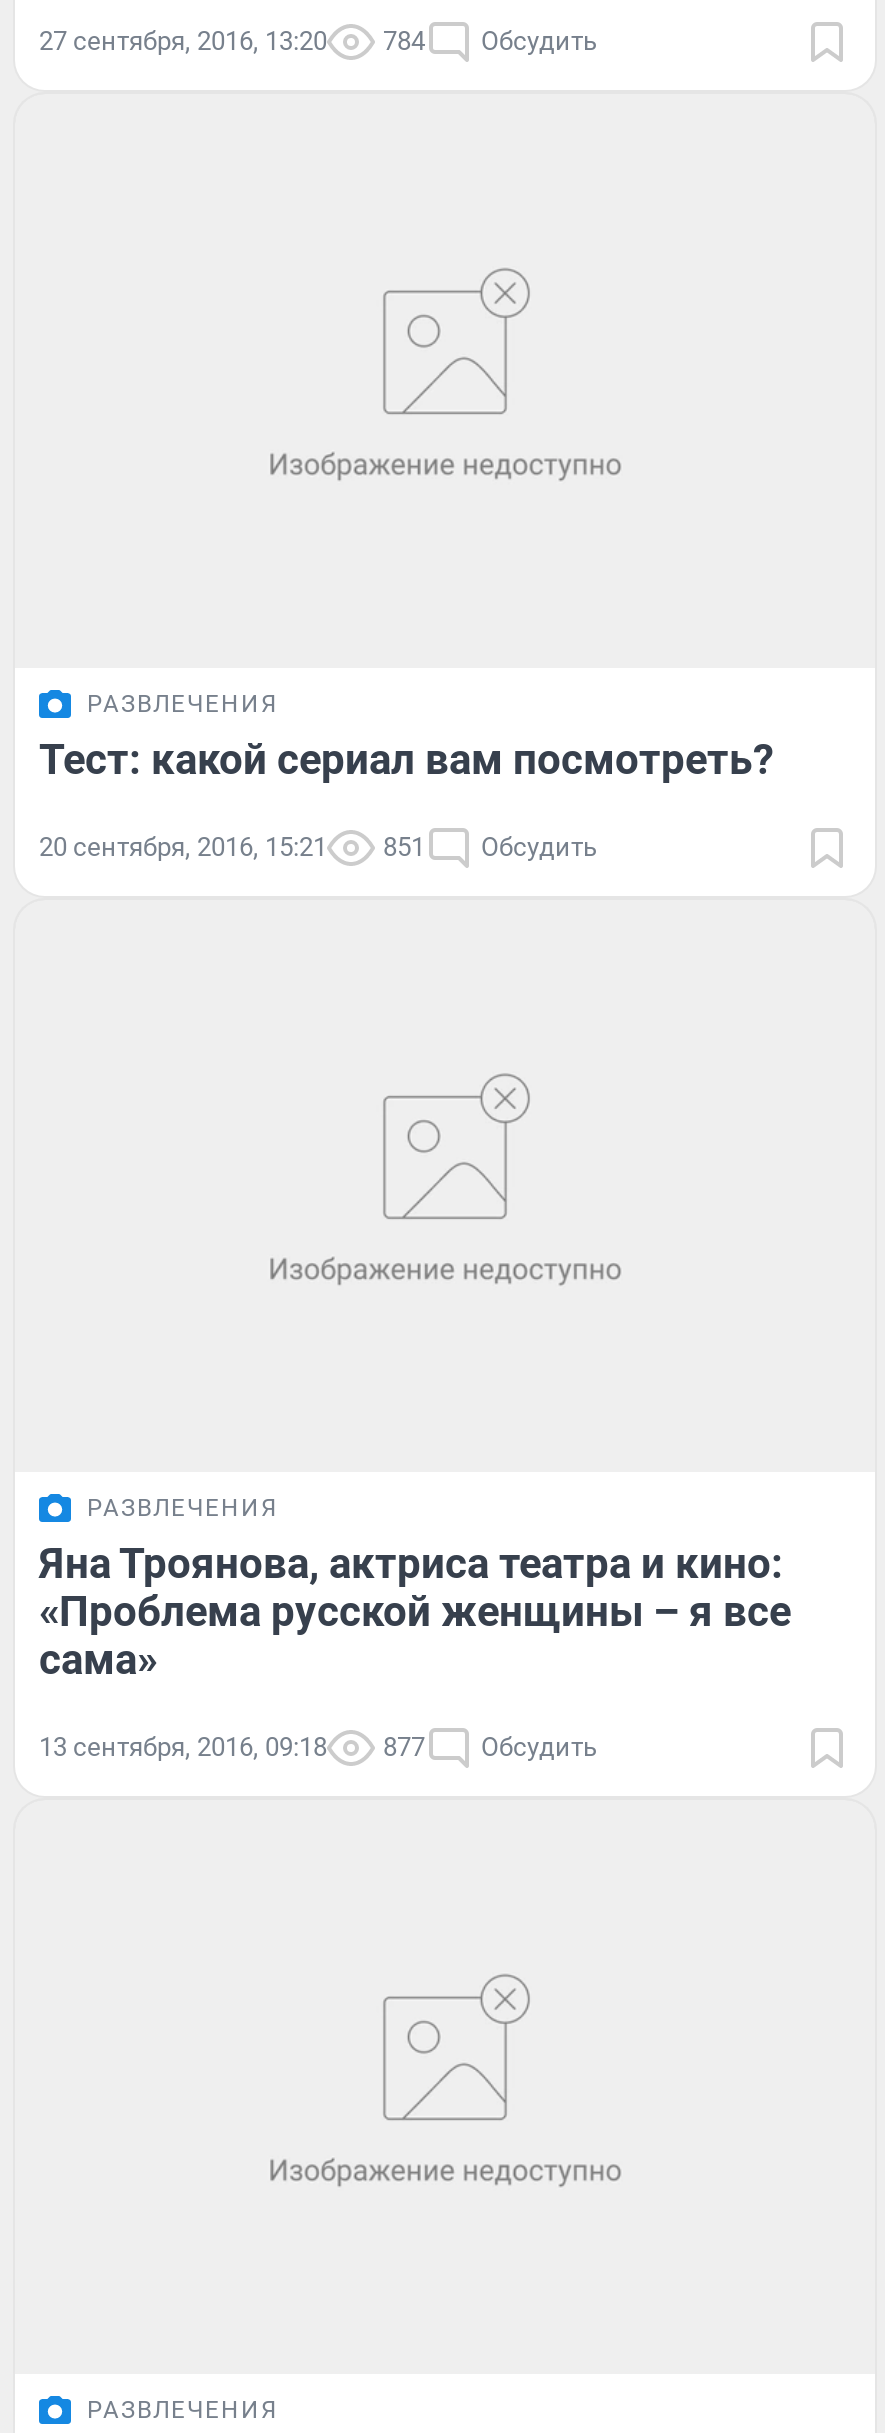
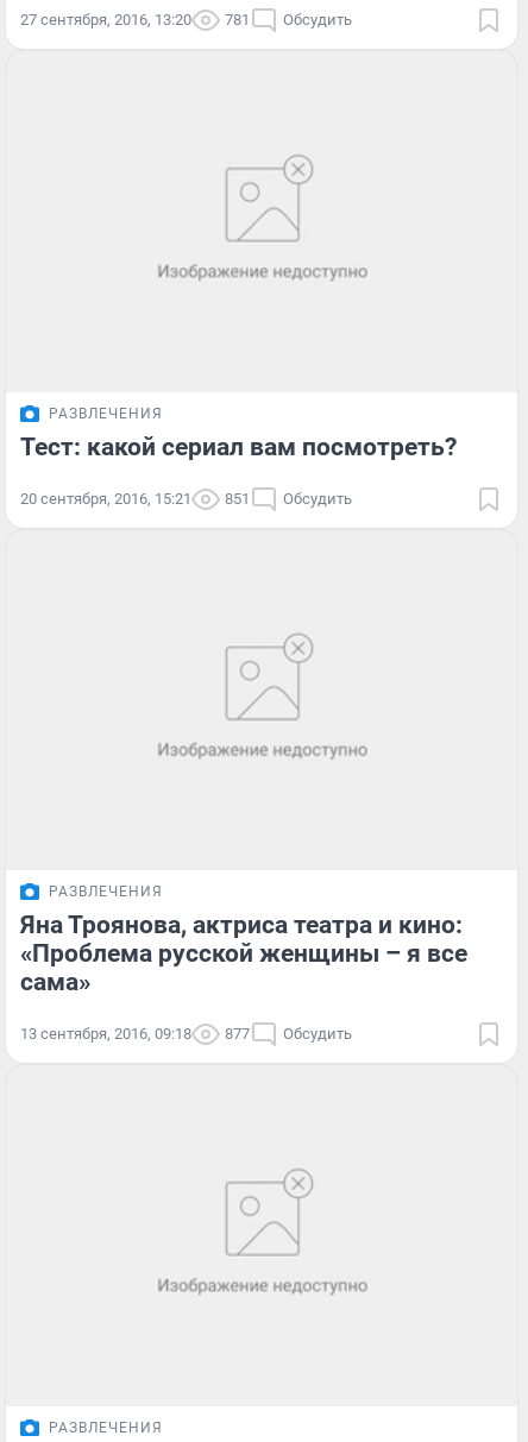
- 27 сентября, 2016, 13:20 784 Обсудить
+ 27 сентября, 2016, 13:20 781 Обсудить
